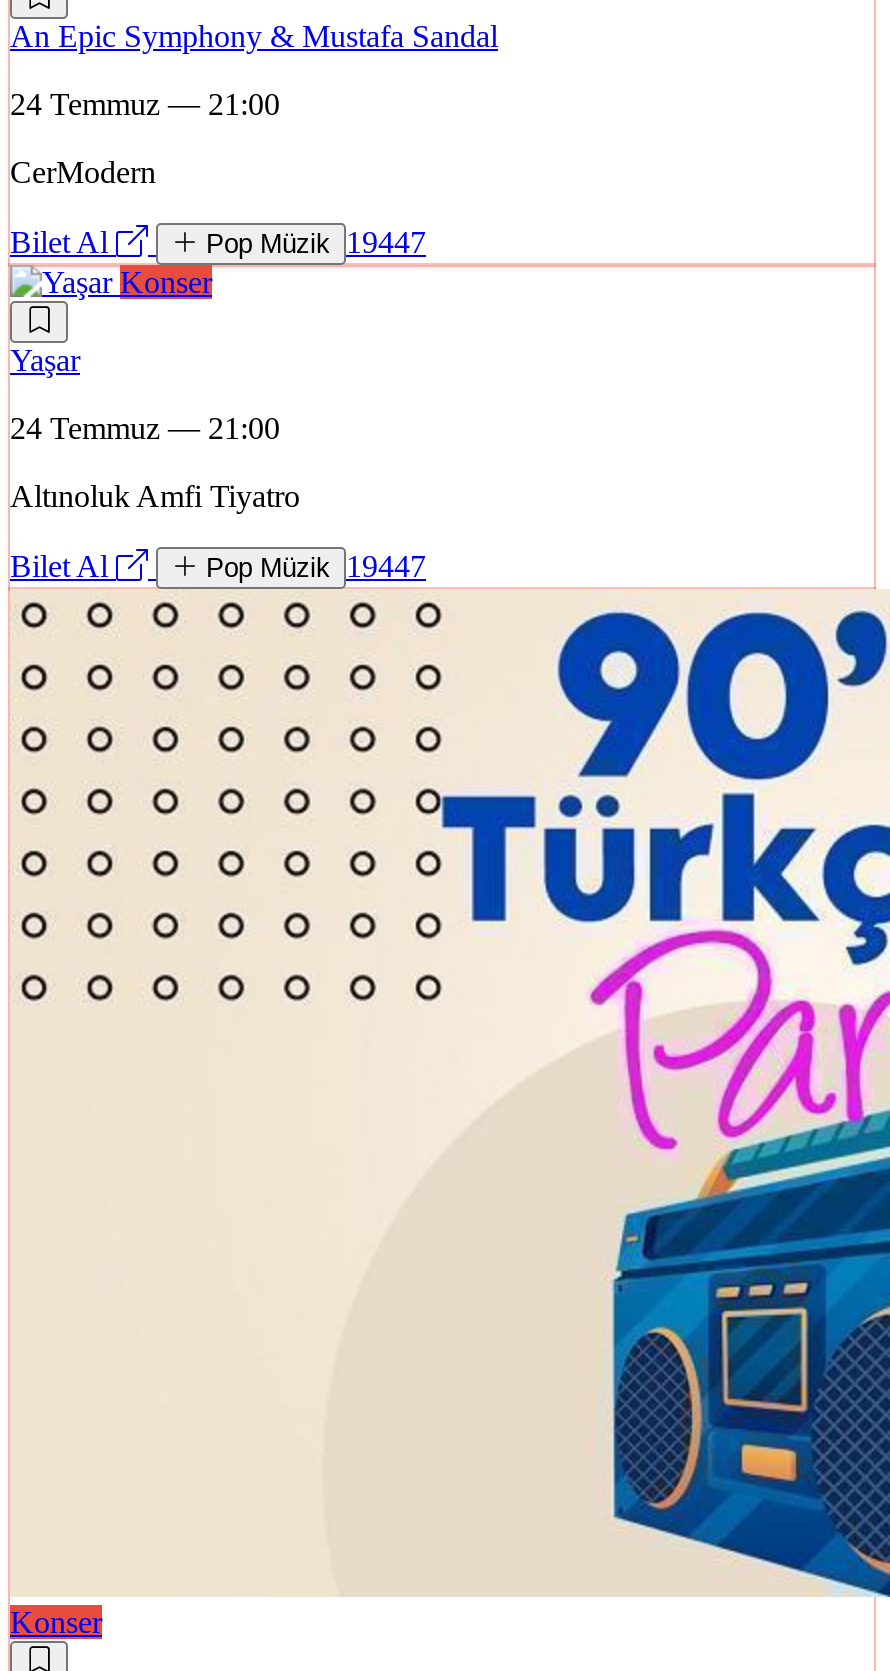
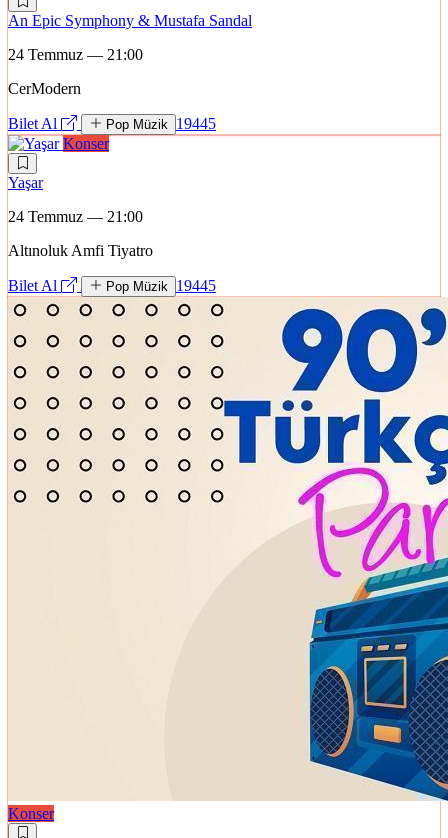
- Pop Müzik 19447
+ Pop Müzik 19445

- Pop Müzik 19447
+ Pop Müzik 19445
